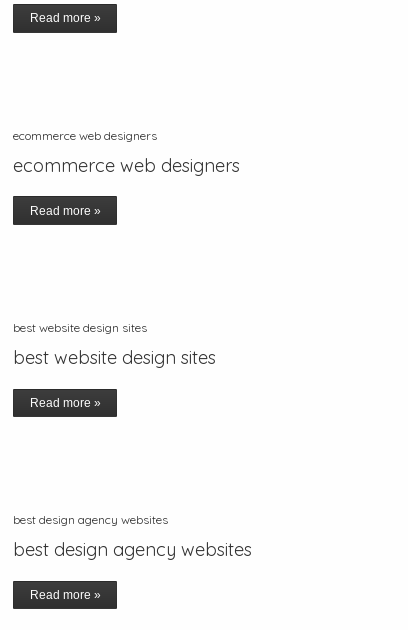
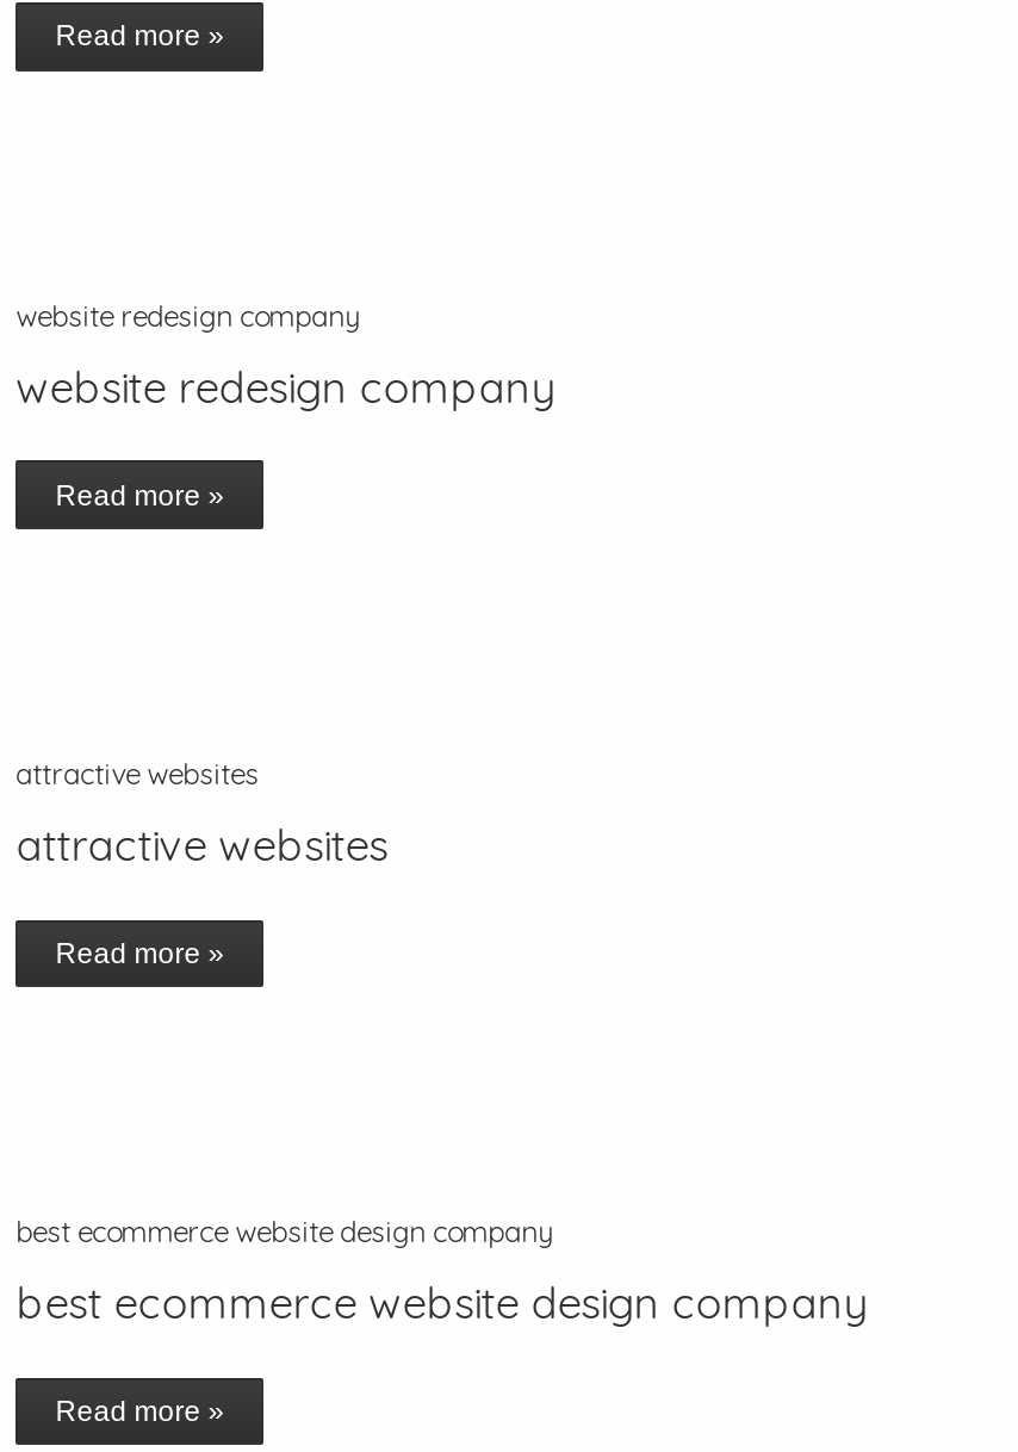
- ecommerce web designers
+ website redesign company

- ecommerce web designers
+ website redesign company

- best website design sites
+ attractive websites

- best website design sites
+ attractive websites

- best design agency websites
+ best ecommerce website design company

- best design agency websites
+ best ecommerce website design company
